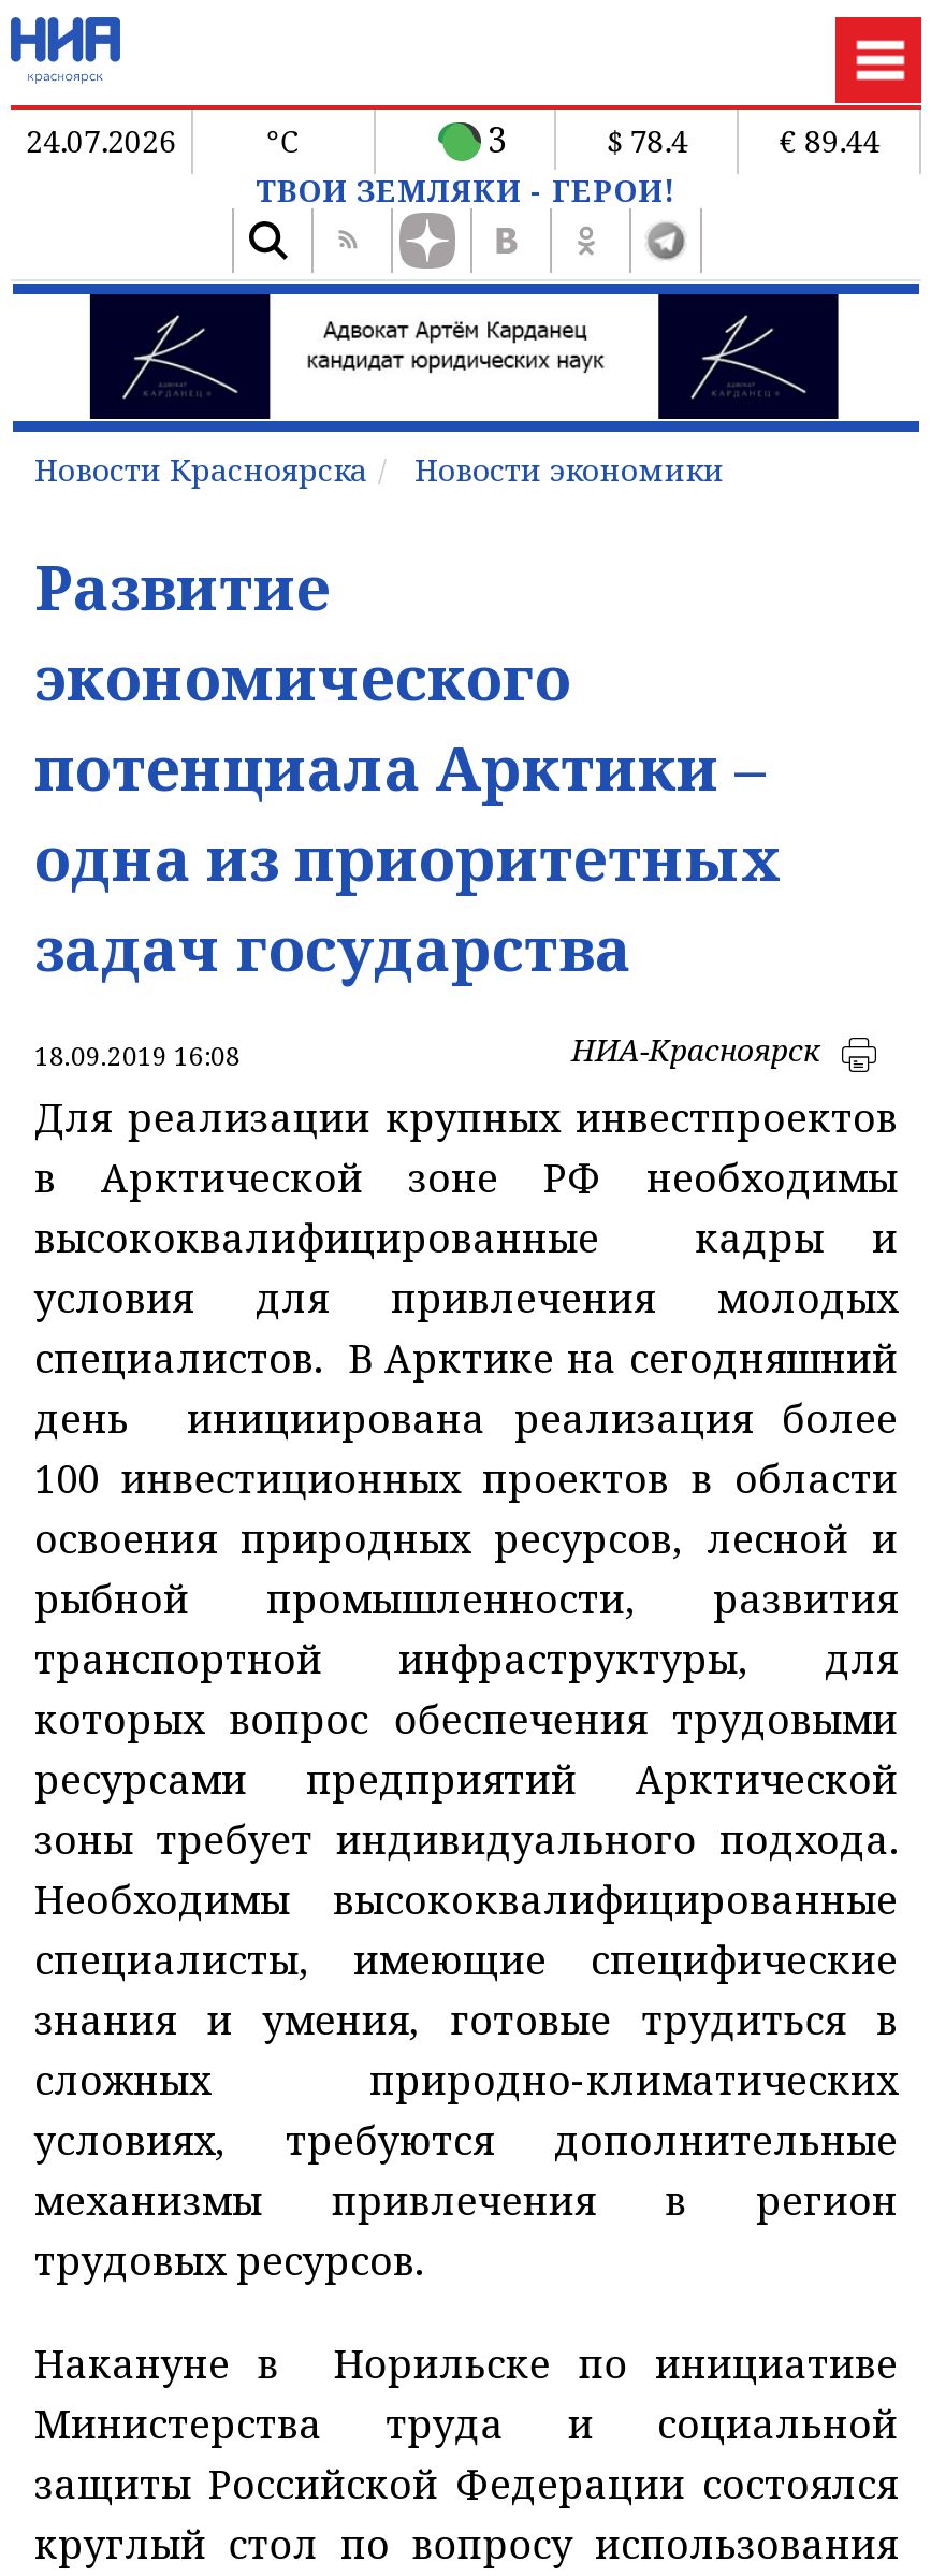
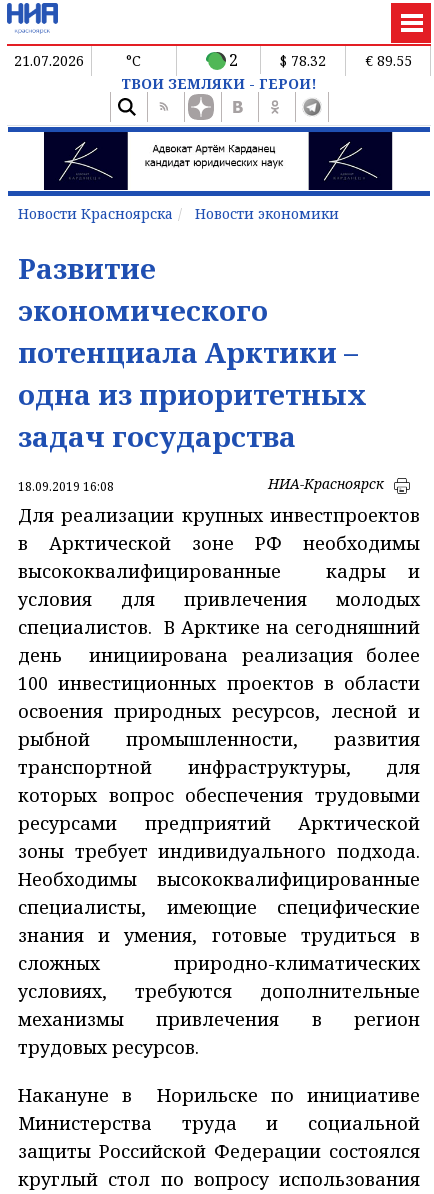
- 24.07.2026
+ 21.07.2026

- 3
+ 2

- $ 78.4
+ $ 78.32

- € 89.44
+ € 89.55
